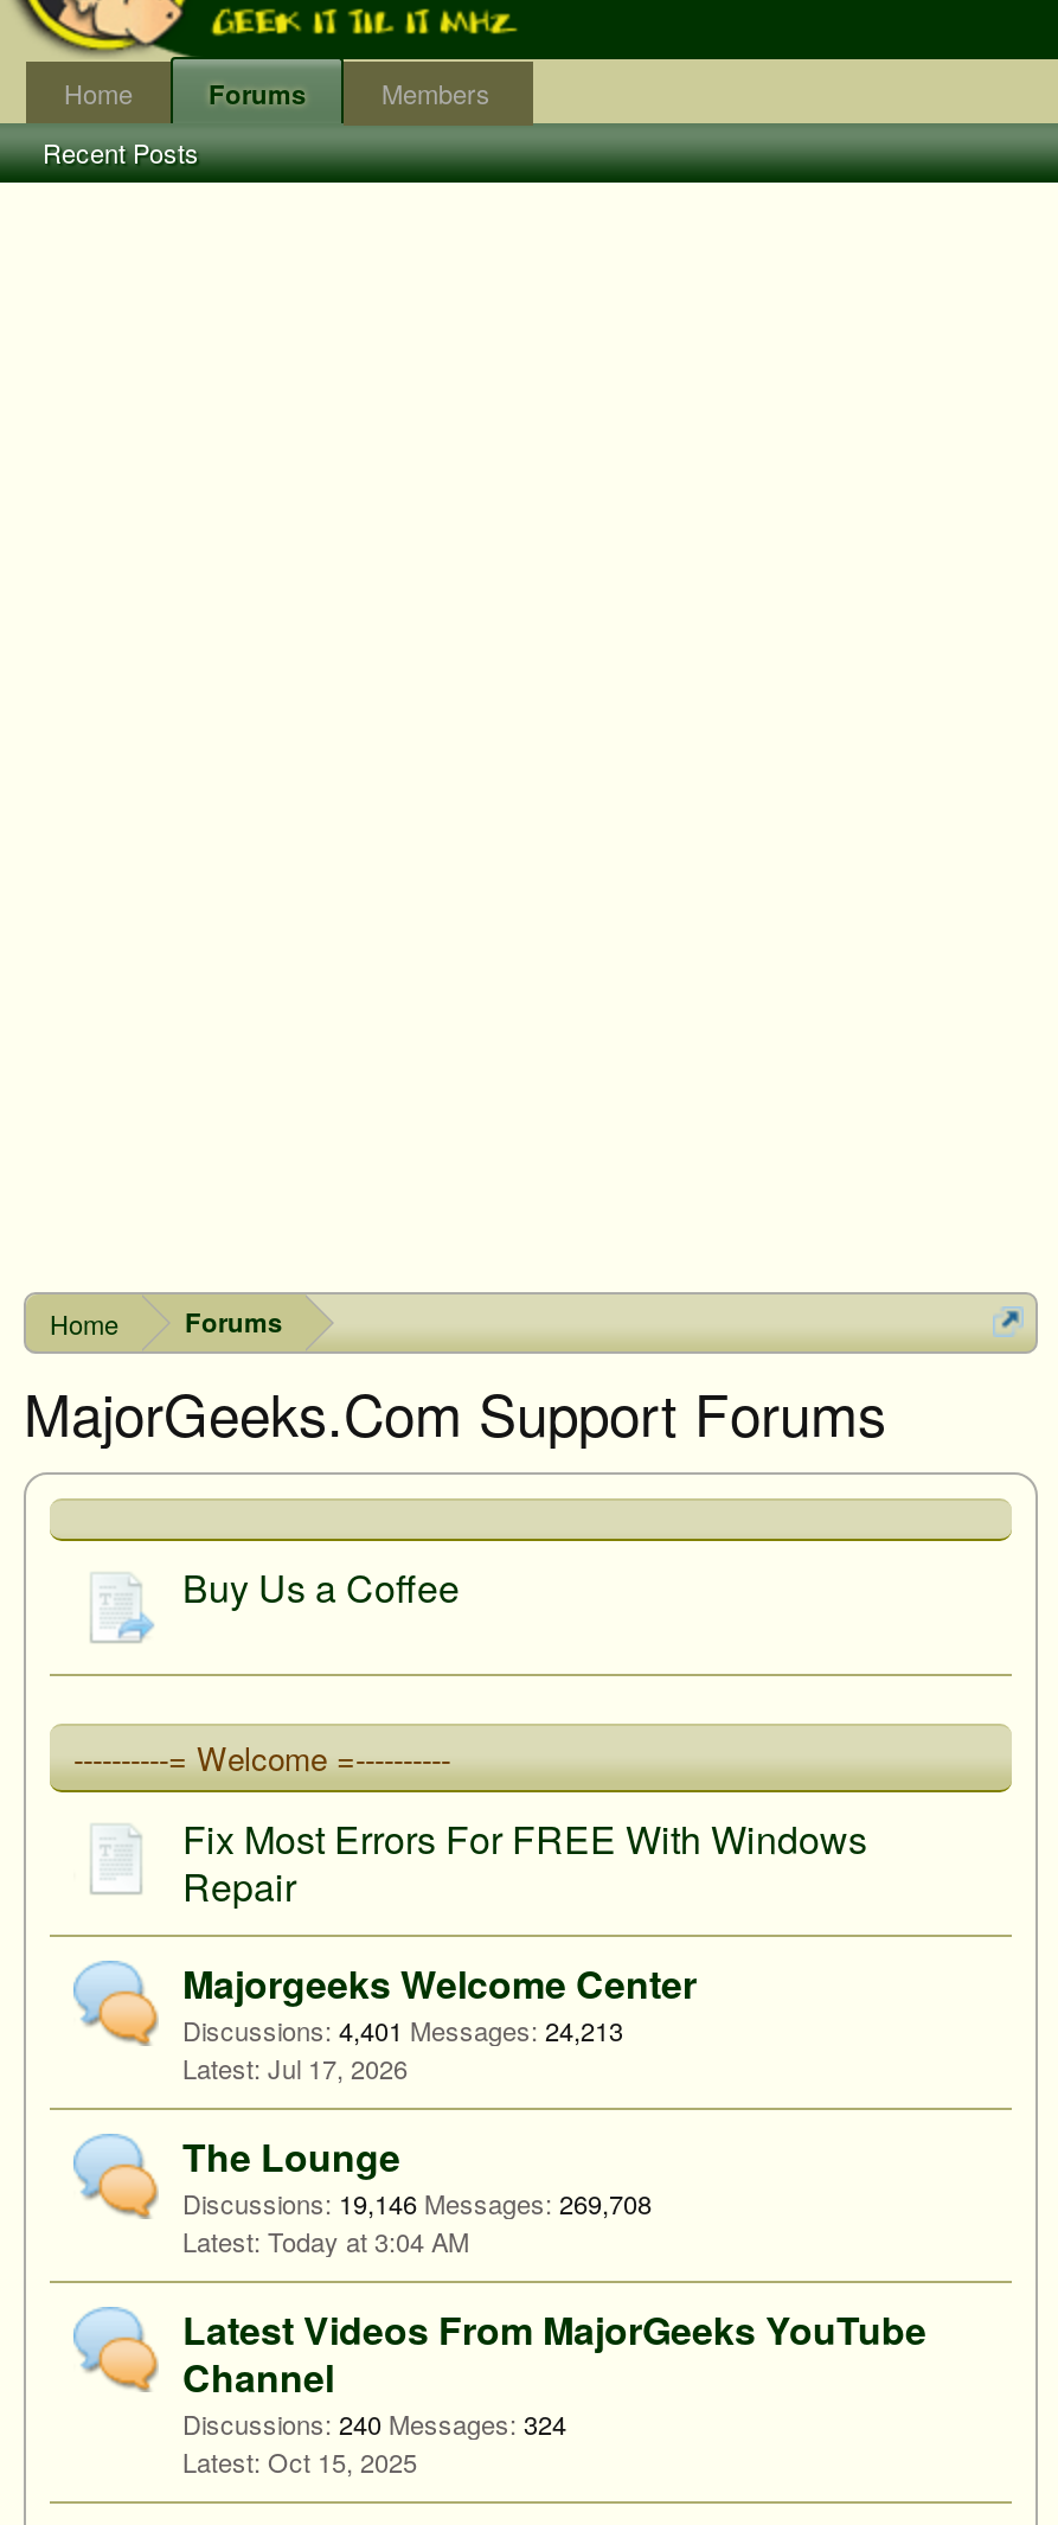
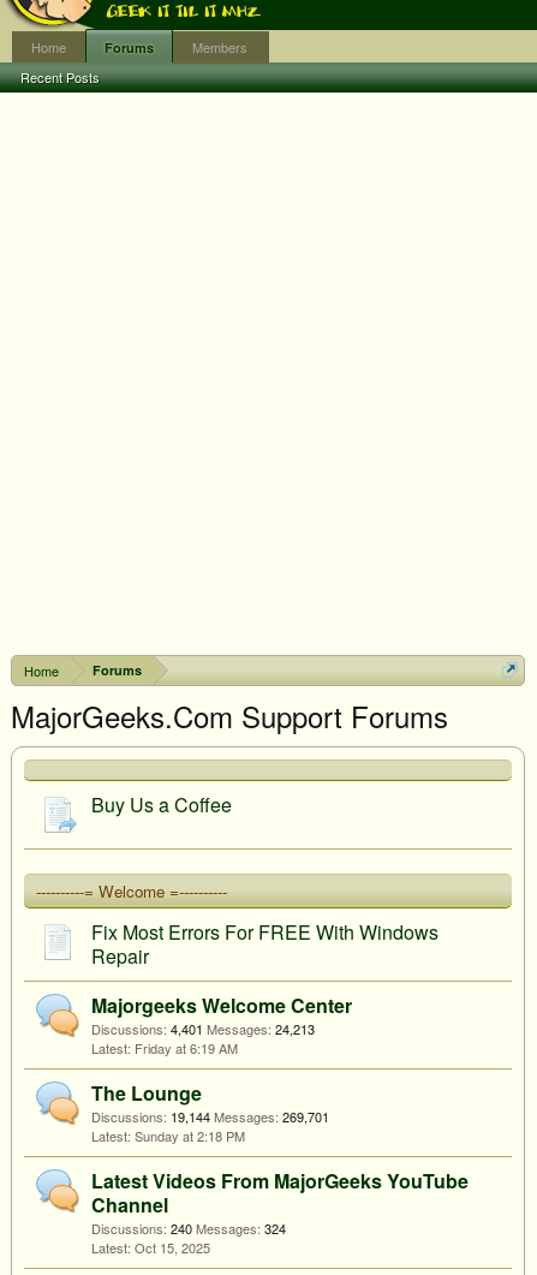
- Jul 17, 2026
+ Friday at 6:19 AM

- Discussions: 19,146 Messages: 269,708
+ Discussions: 19,144 Messages: 269,701

- Today at 3:04 AM
+ Sunday at 2:18 PM
